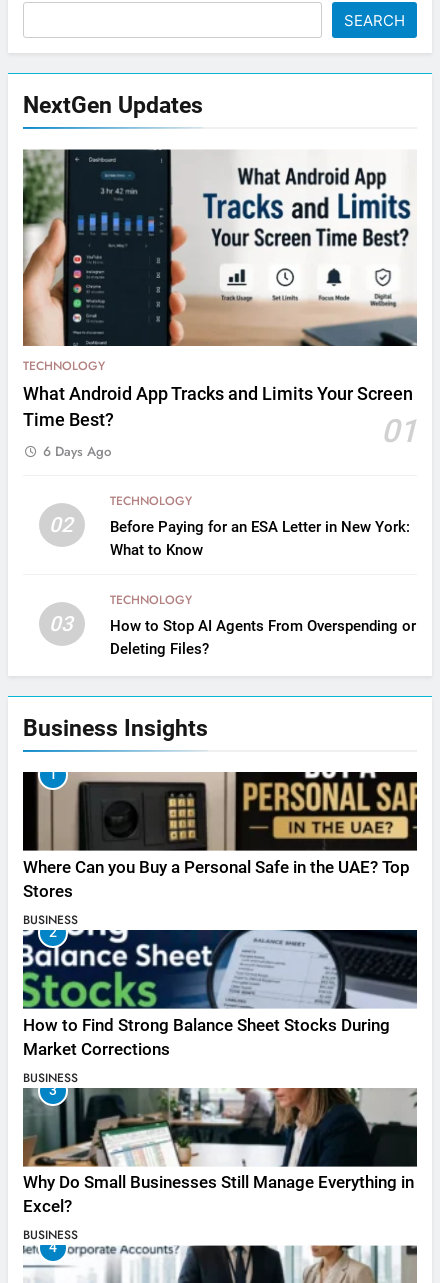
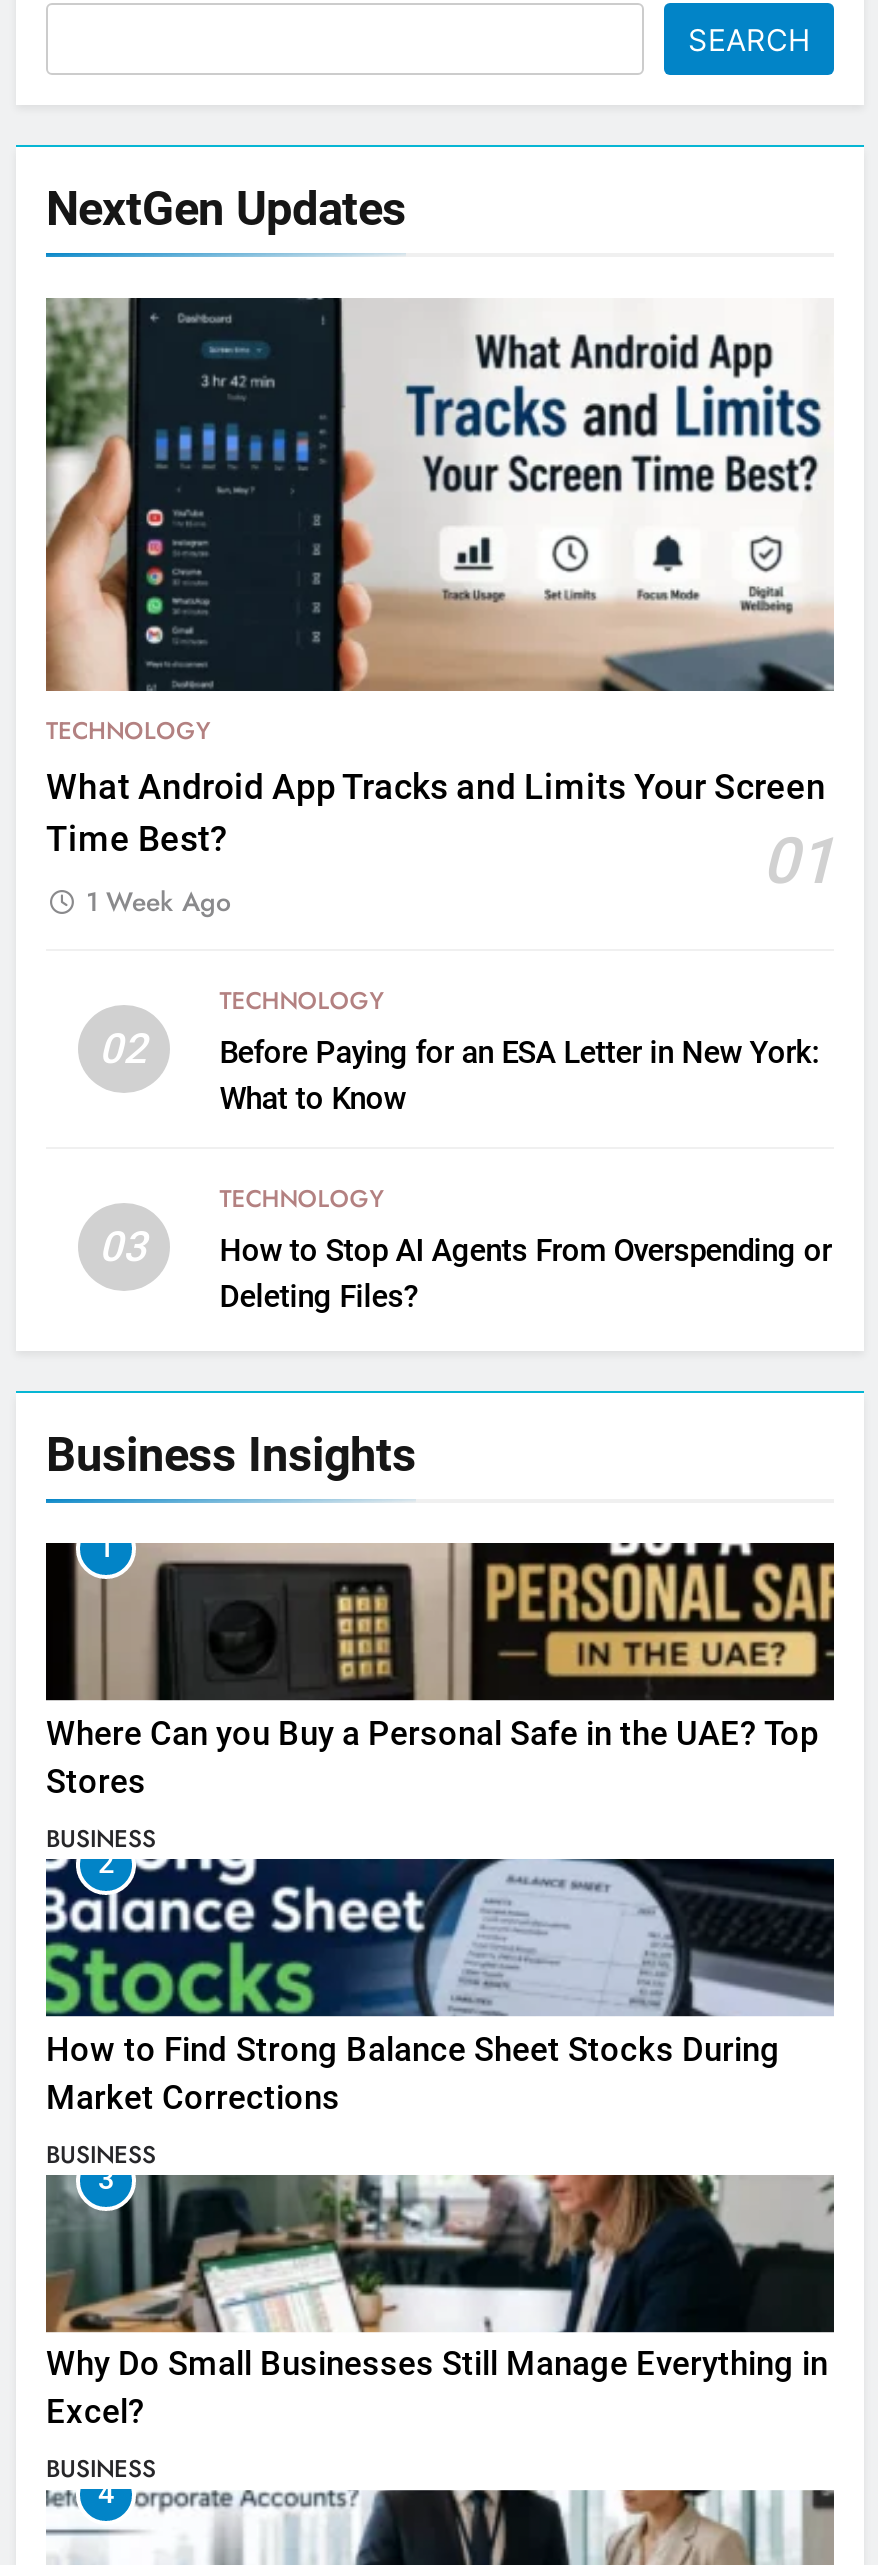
- 6 Days Ago
+ 1 Week Ago
